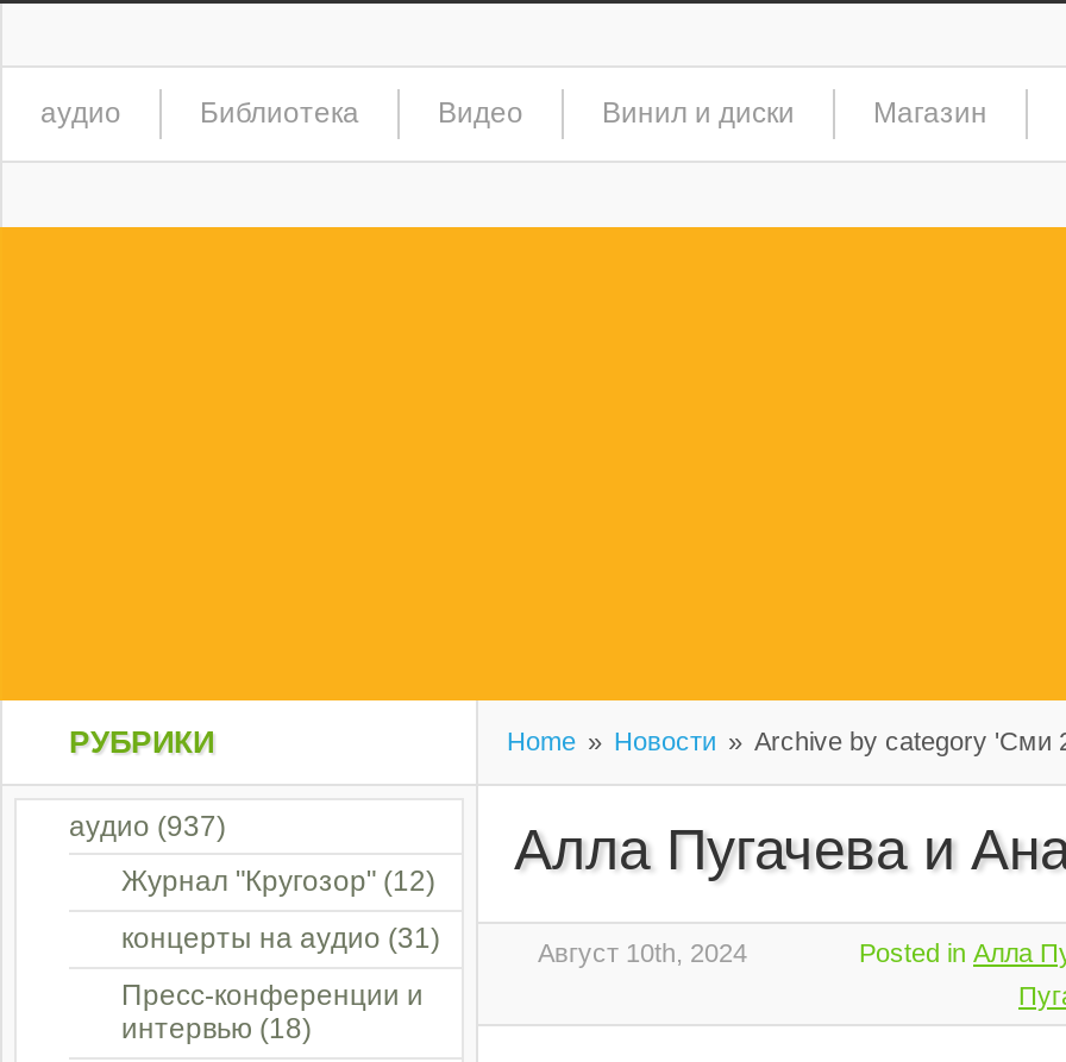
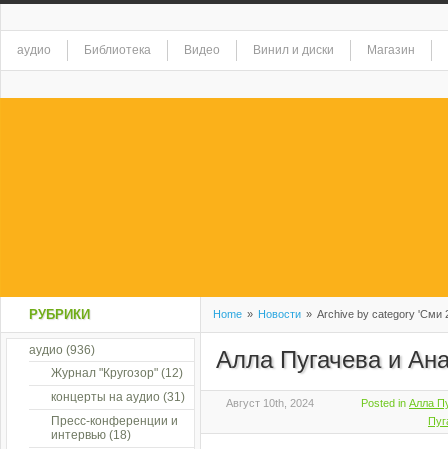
- аудио (937)
+ аудио (936)
